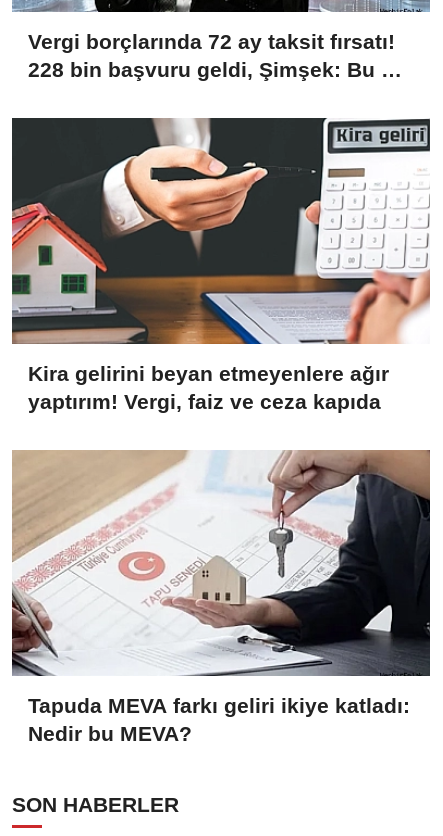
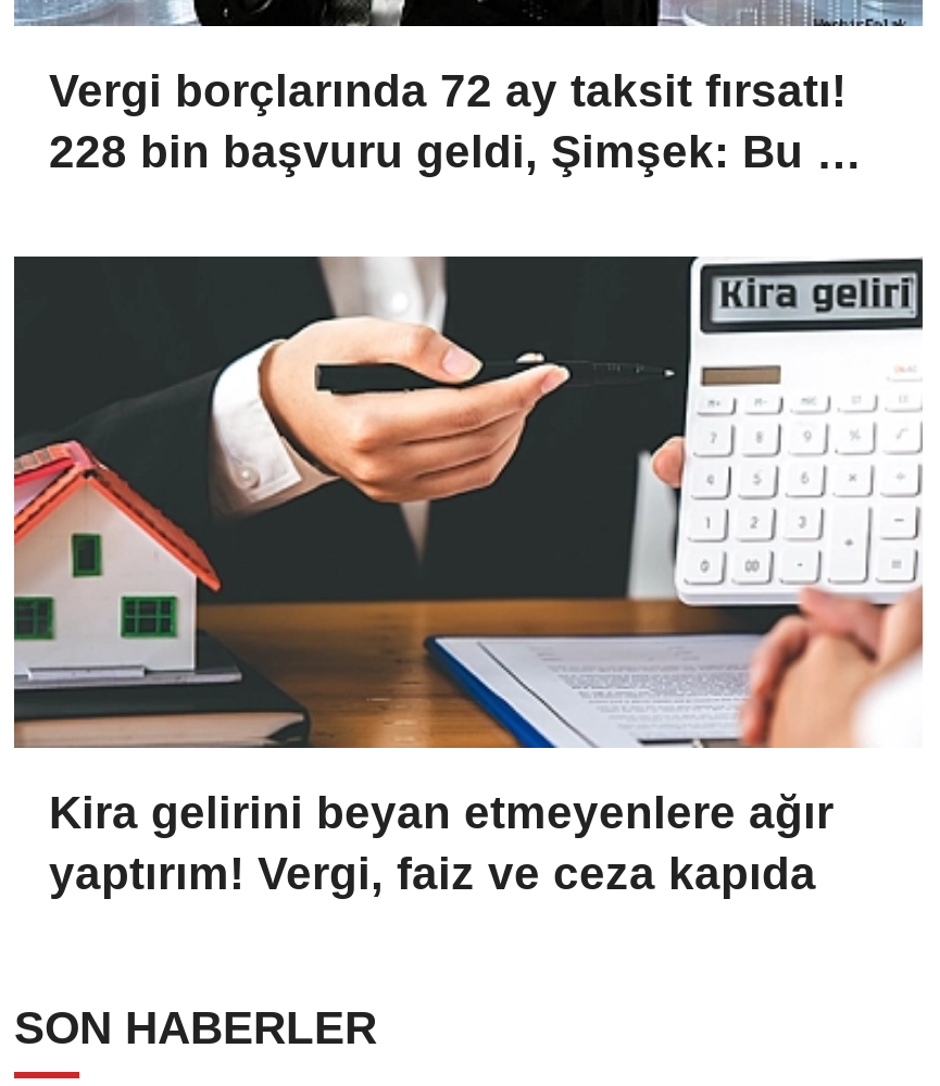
- [image]
- Tapuda MEVA farkı geliri ikiye katladı:
- Nedir bu MEVA?
